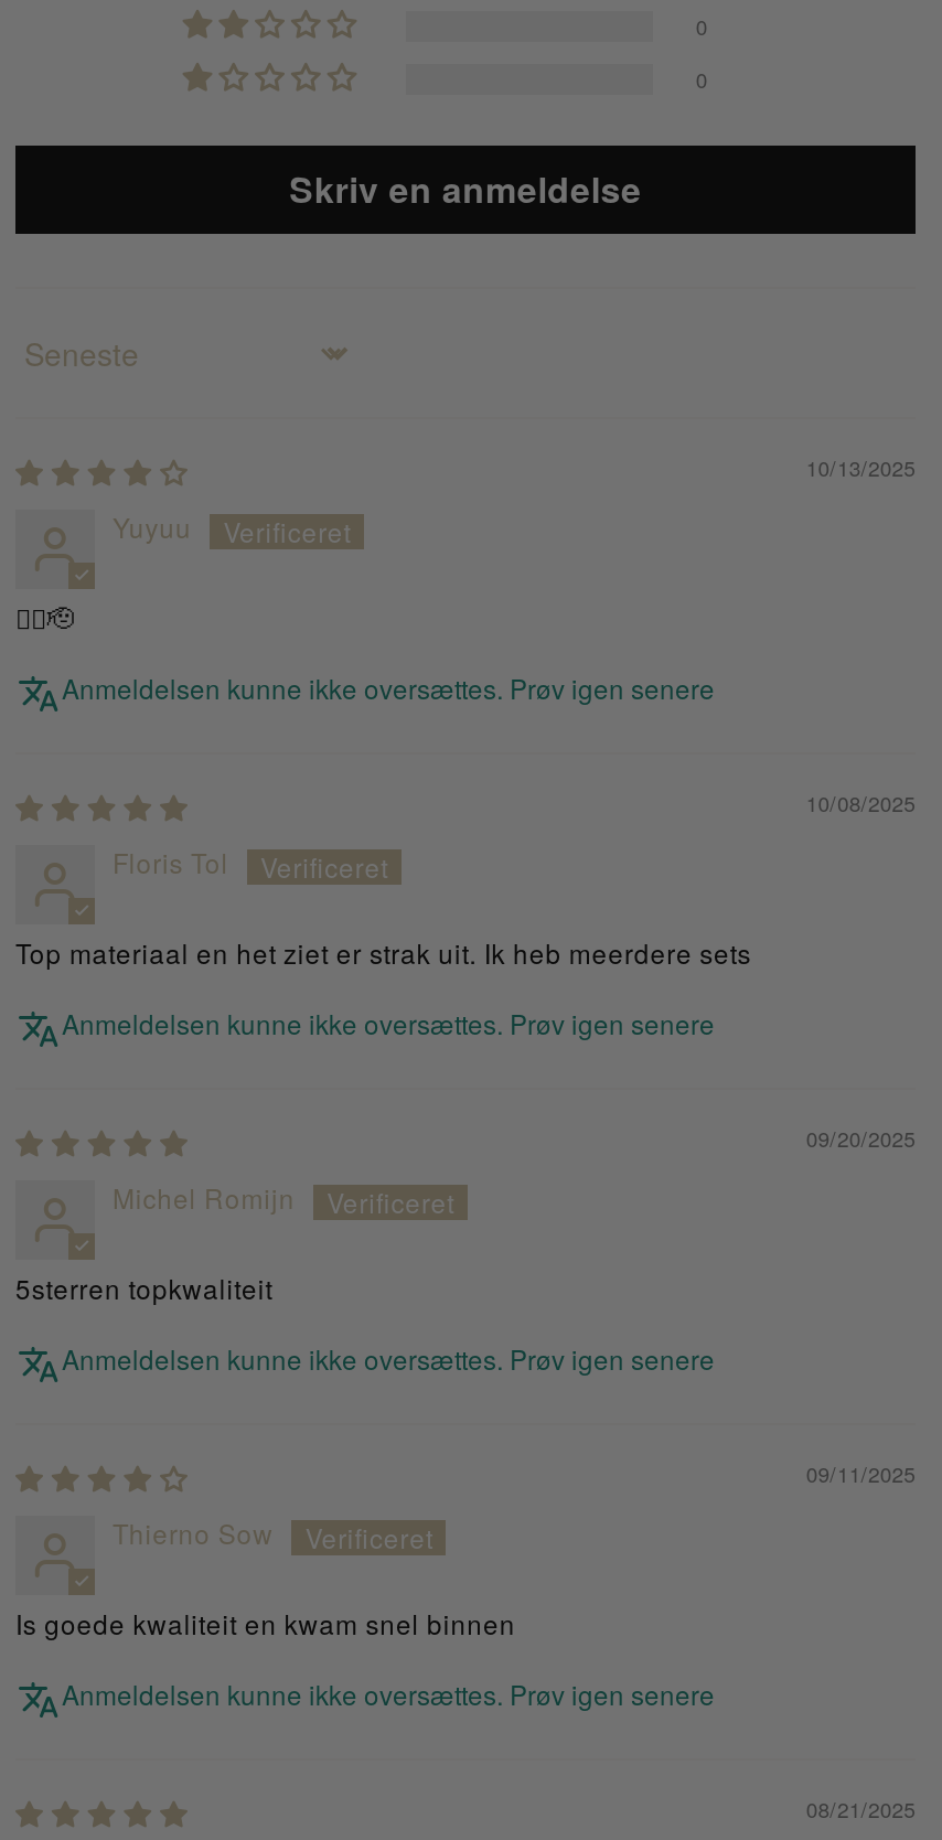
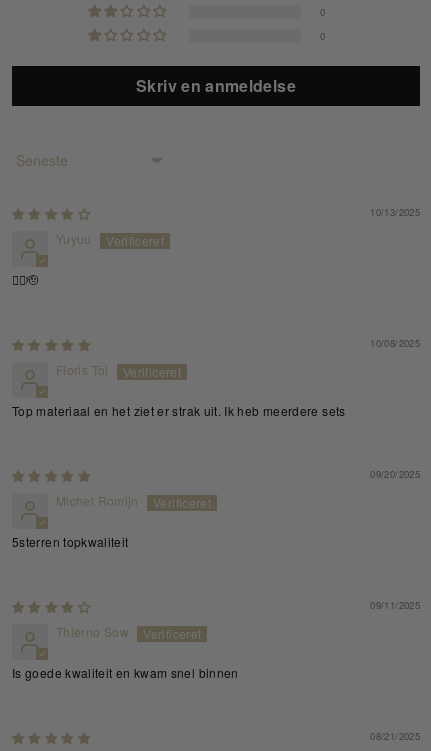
- Anmeldelsen kunne ikke oversættes. Prøv igen senere

- Anmeldelsen kunne ikke oversættes. Prøv igen senere

- Anmeldelsen kunne ikke oversættes. Prøv igen senere

- Anmeldelsen kunne ikke oversættes. Prøv igen senere
